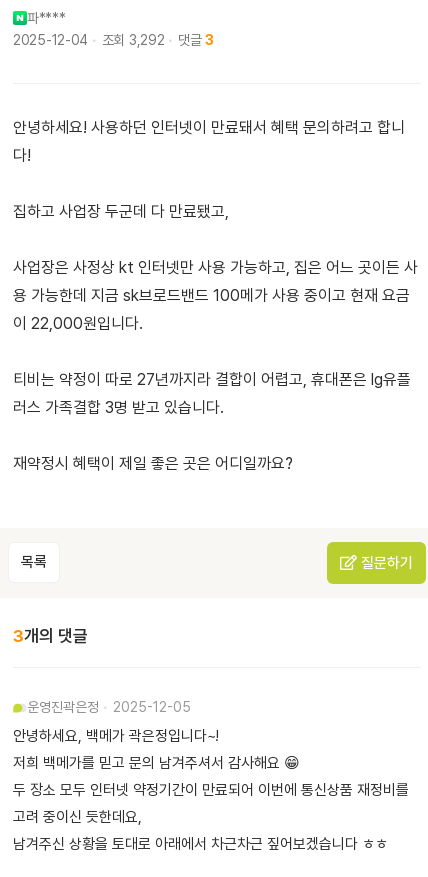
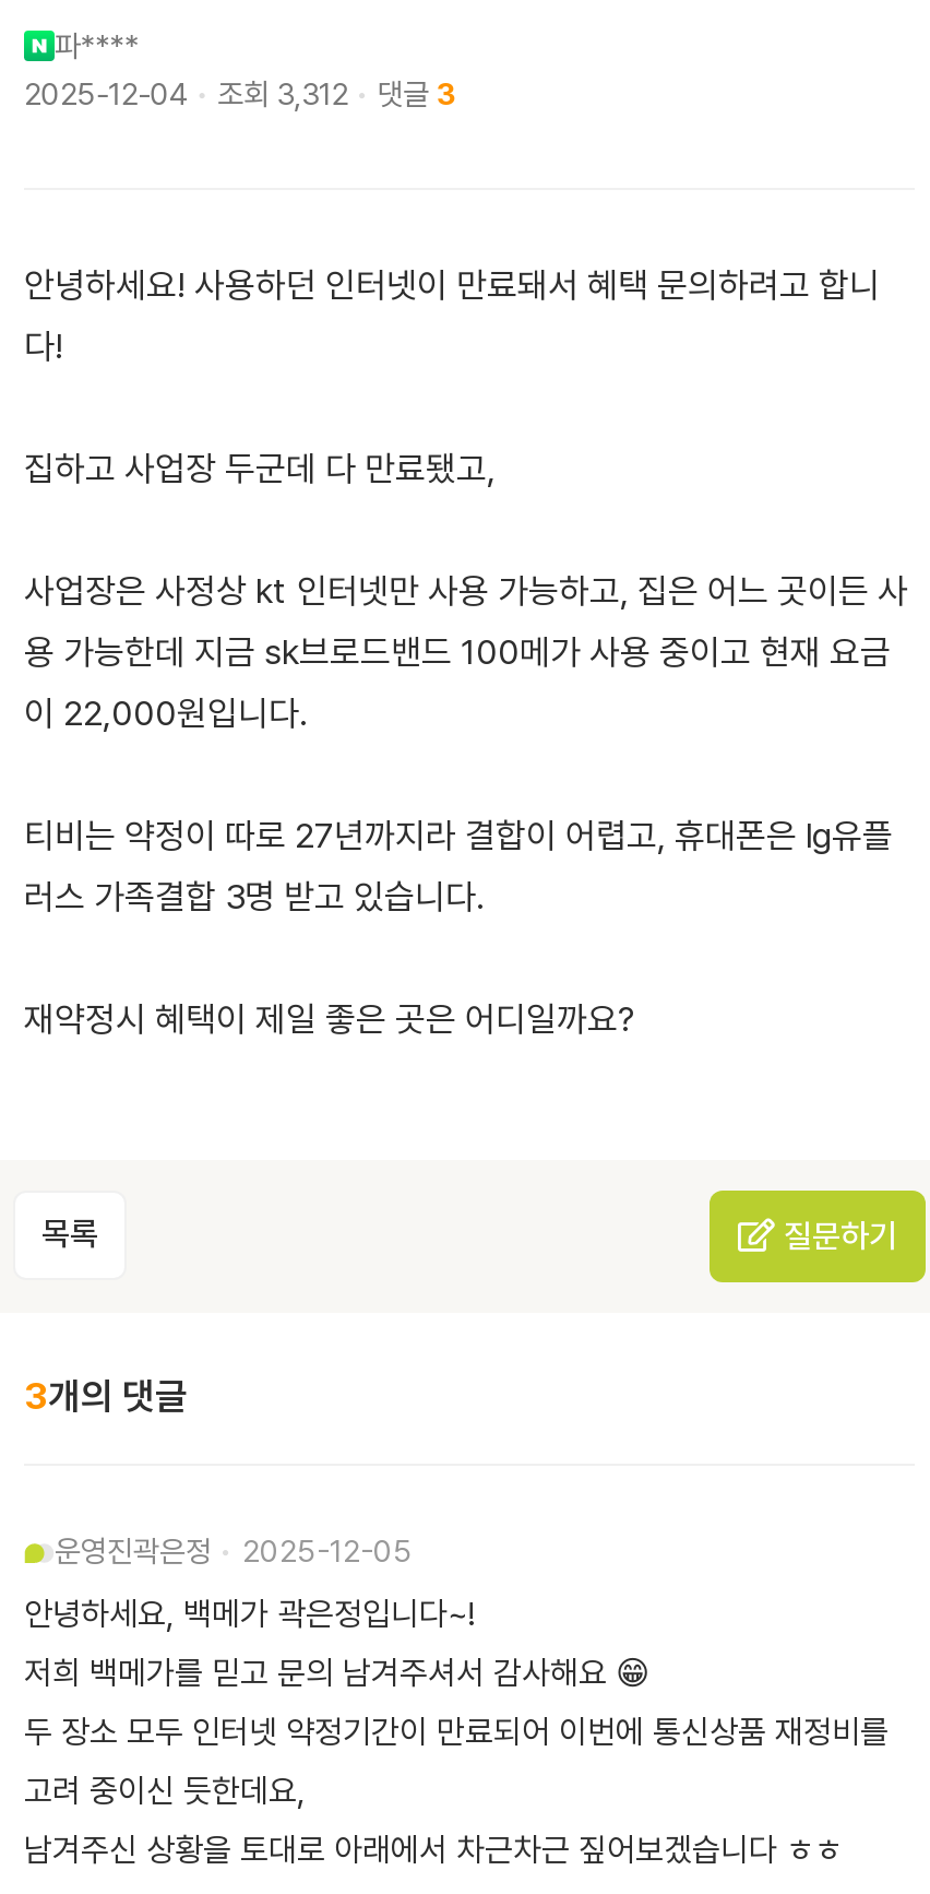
- 2025-12-04 조회 3,292 댓글 3
+ 2025-12-04 조회 3,312 댓글 3
